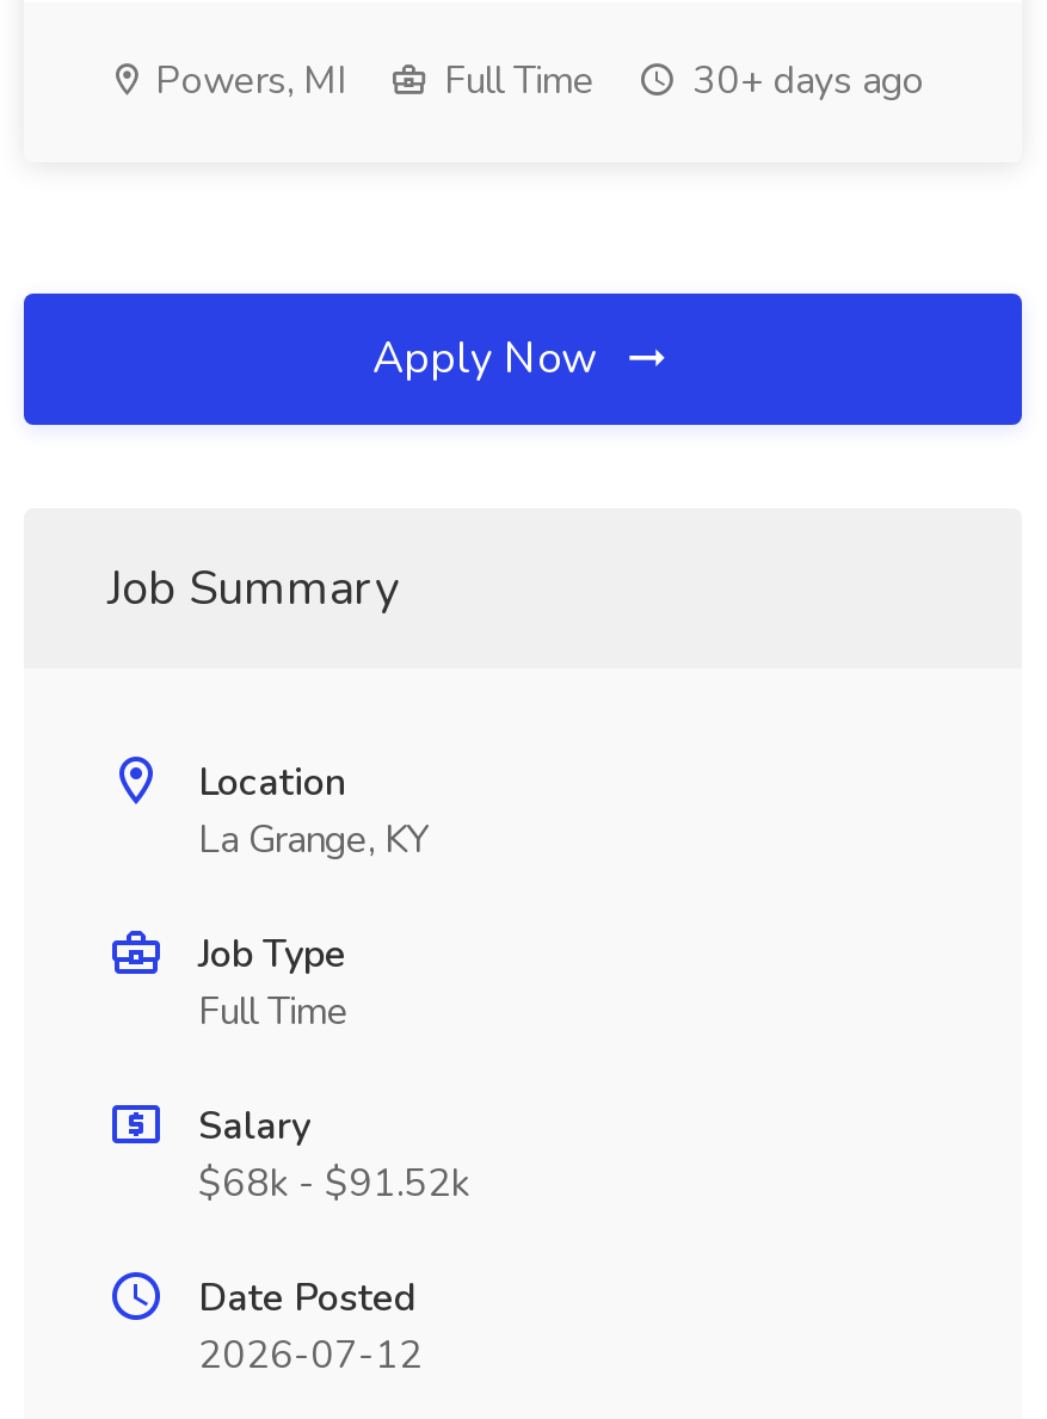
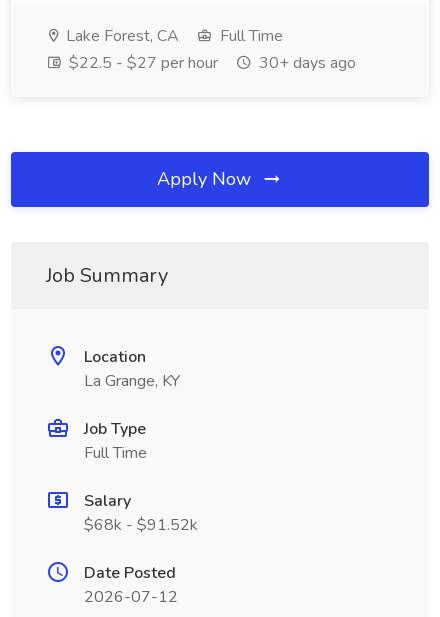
- Powers, MI
+ Lake Forest, CA

+ $22.5 - $27 per hour
